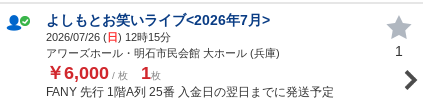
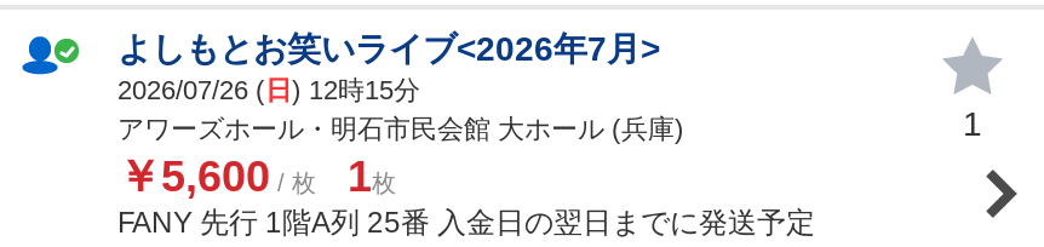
- ￥6,000 / 枚1枚
+ ￥5,600 / 枚1枚
